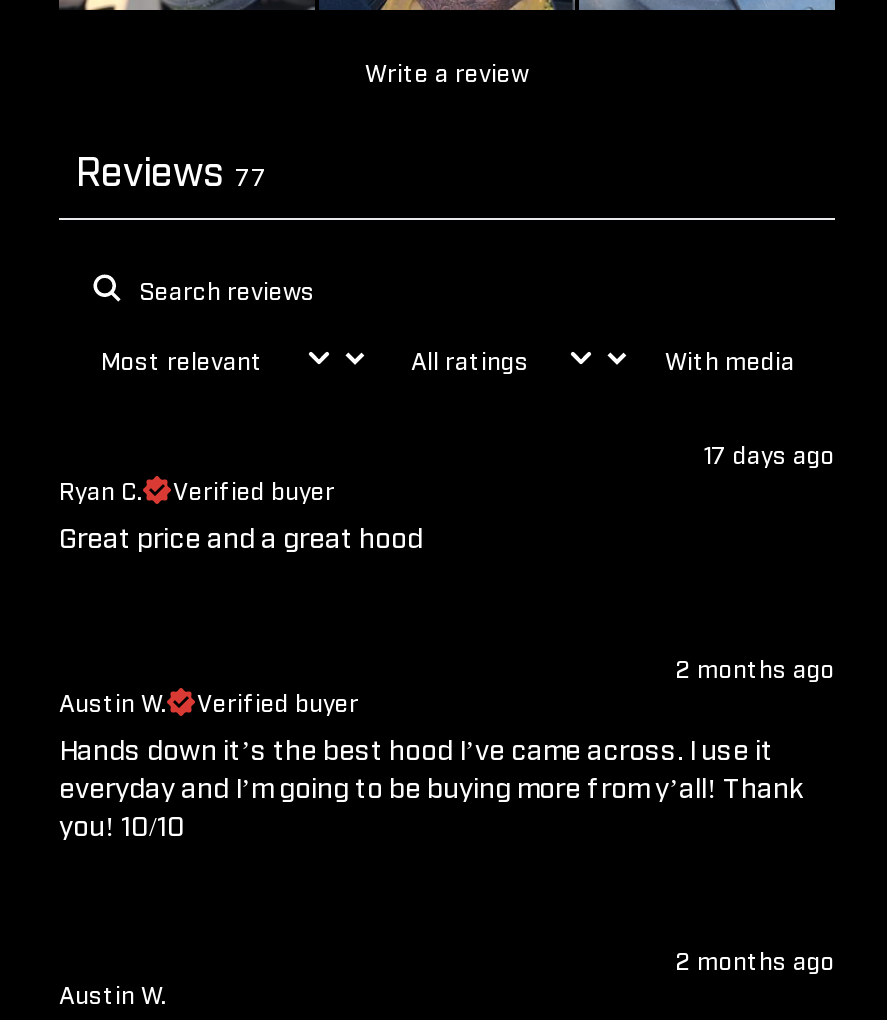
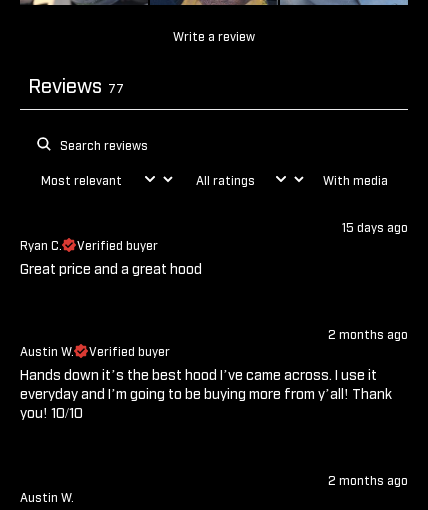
- 17 days ago
+ 15 days ago
